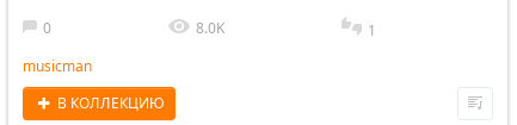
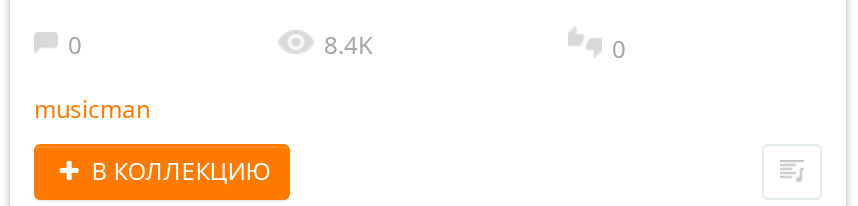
- 8.0K
- 1
+ 8.4K
+ 0
